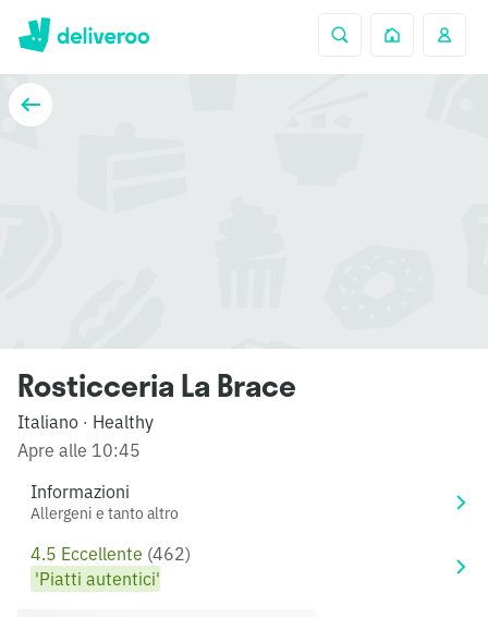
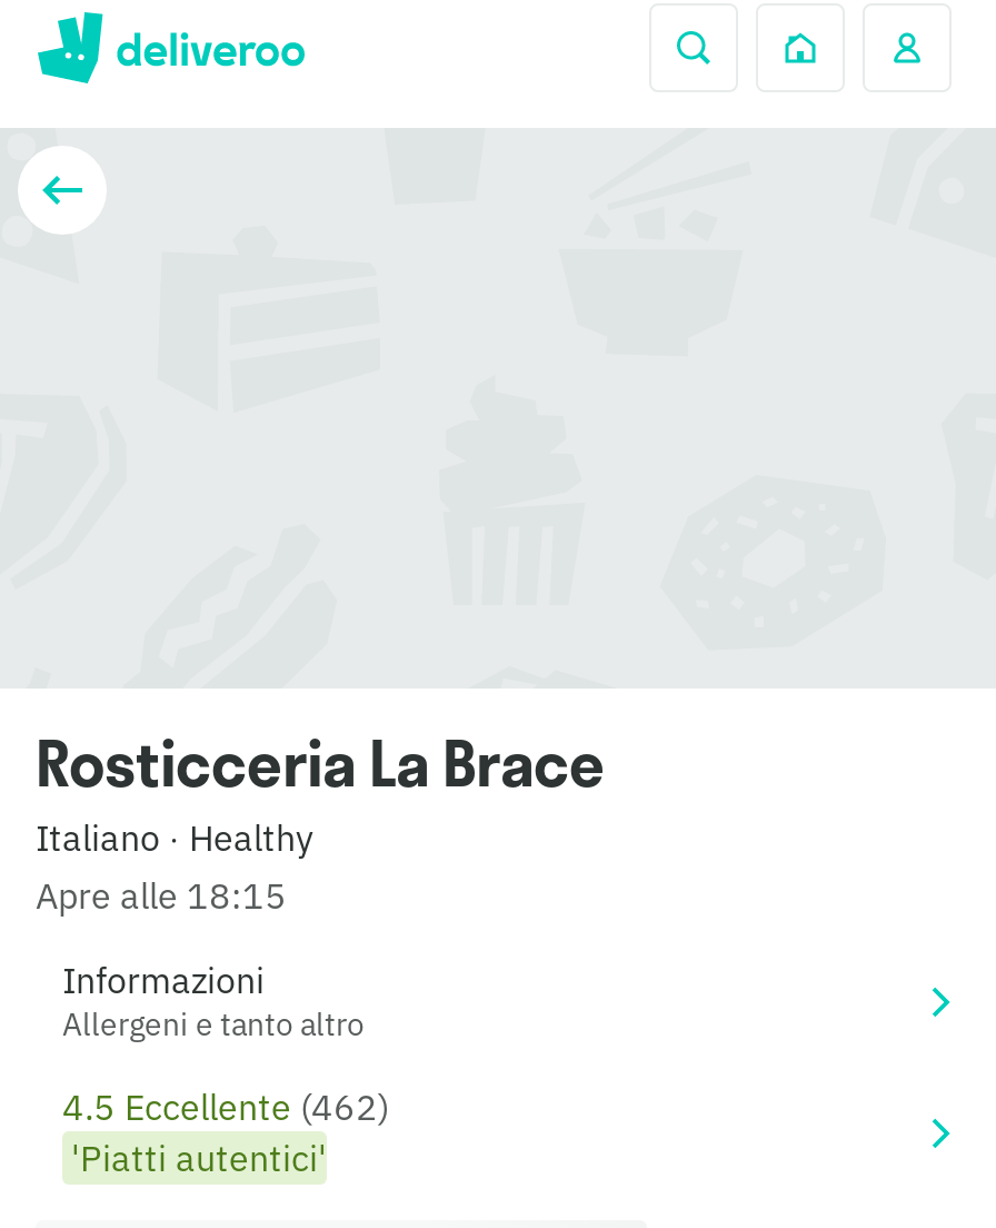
- Apre alle 10:45
+ Apre alle 18:15
